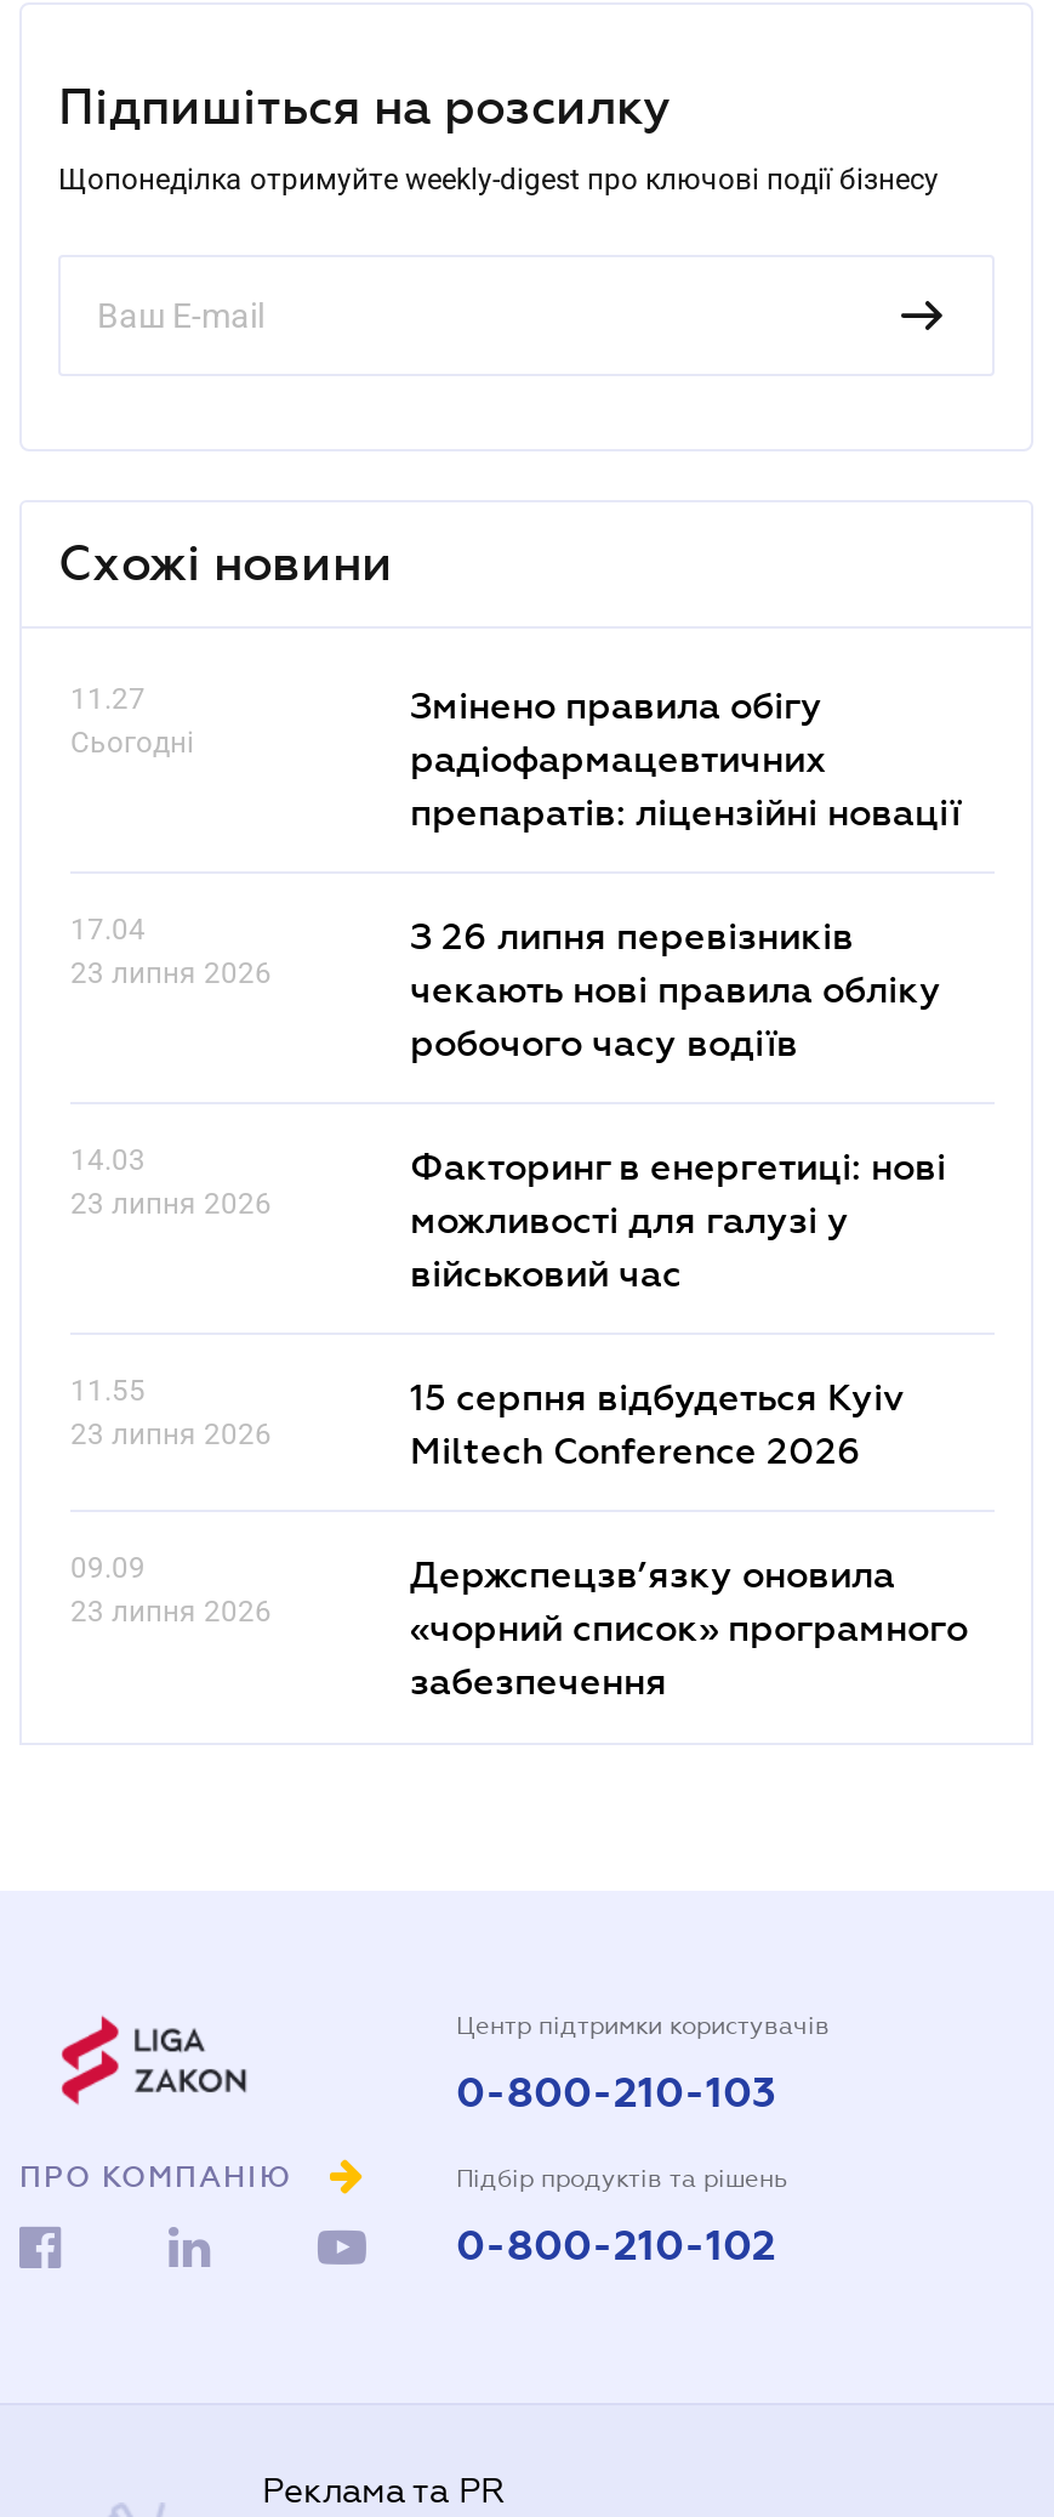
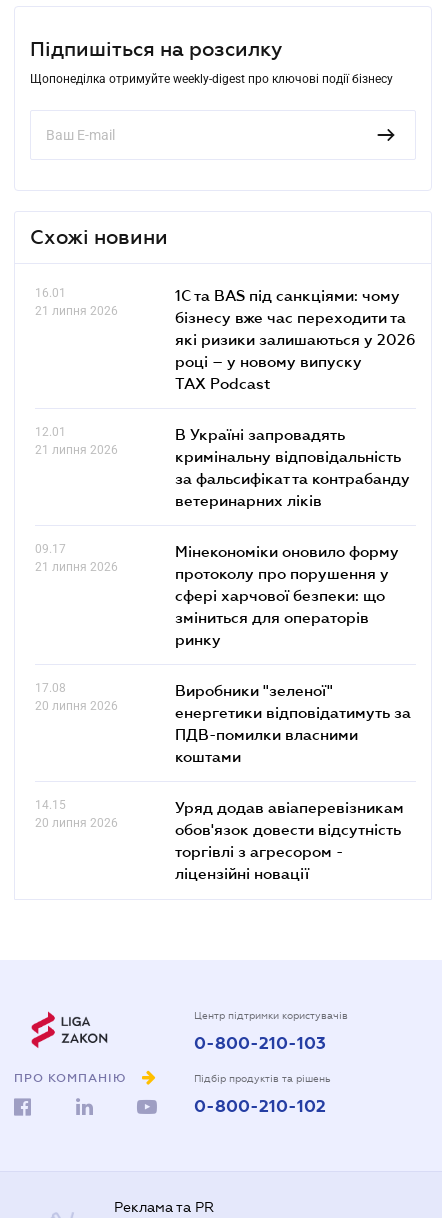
- 11.27
- Сьогодні
+ 16.01
+ 21 липня 2026

- Змінено правила обігу
- радіофармацевтичних
- препаратів: ліцензійні новації
+ 1С та BAS під санкціями: чому
+ бізнесу вже час переходити та
+ які ризики залишаються у 2026
+ році – у новому випуску
+ TAX Podcast

- 17.04
- 23 липня 2026
+ 12.01
+ 21 липня 2026

- З 26 липня перевізників
- чекають нові правила обліку
- робочого часу водіїв
+ В Україні запровадять
+ кримінальну відповідальність
+ за фальсифікат та контрабанду
+ ветеринарних ліків

- 14.03
- 23 липня 2026
+ 09.17
+ 21 липня 2026

- Факторинг в енергетиці: нові
- можливості для галузі у
- військовий час
+ Мінекономіки оновило форму
+ протоколу про порушення у
+ сфері харчової безпеки: що
+ зміниться для операторів
+ ринку

- 11.55
- 23 липня 2026
+ 17.08
+ 20 липня 2026

- 15 серпня відбудеться Kyiv
- Miltech Conference 2026
+ Виробники "зеленої"
+ енергетики відповідатимуть за
+ ПДВ-помилки власними
+ коштами

- 09.09
- 23 липня 2026
+ 14.15
+ 20 липня 2026

- Держспецзв’язку оновила
- «чорний список» програмного
- забезпечення
+ Уряд додав авіаперевізникам
+ обов'язок довести відсутність
+ торгівлі з агресором -
+ ліцензійні новації
